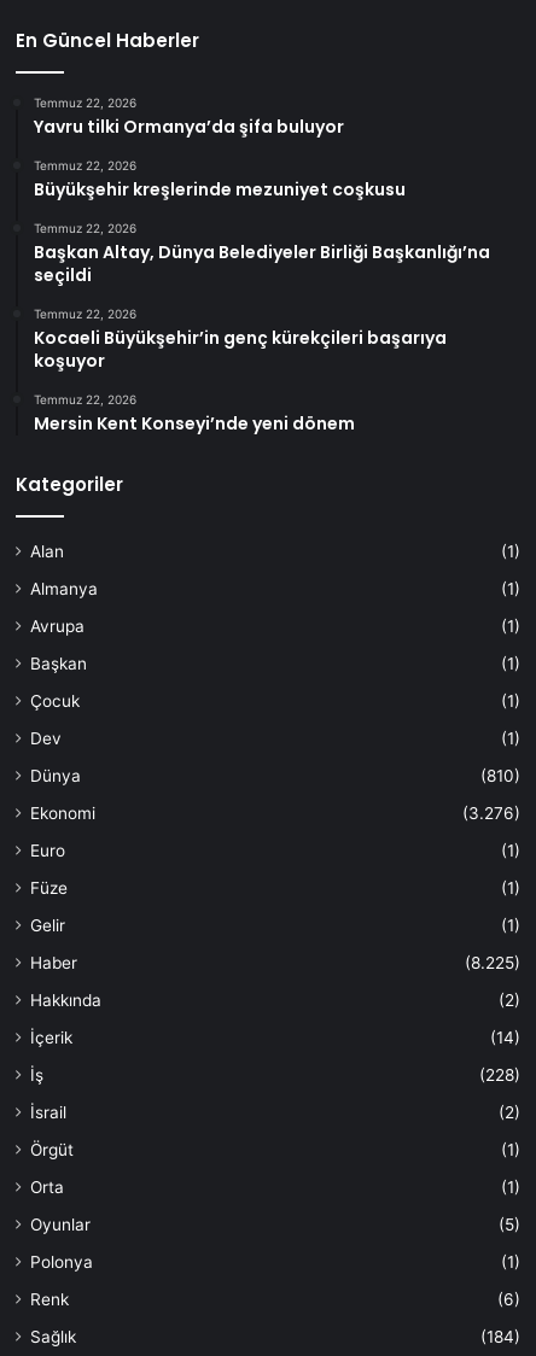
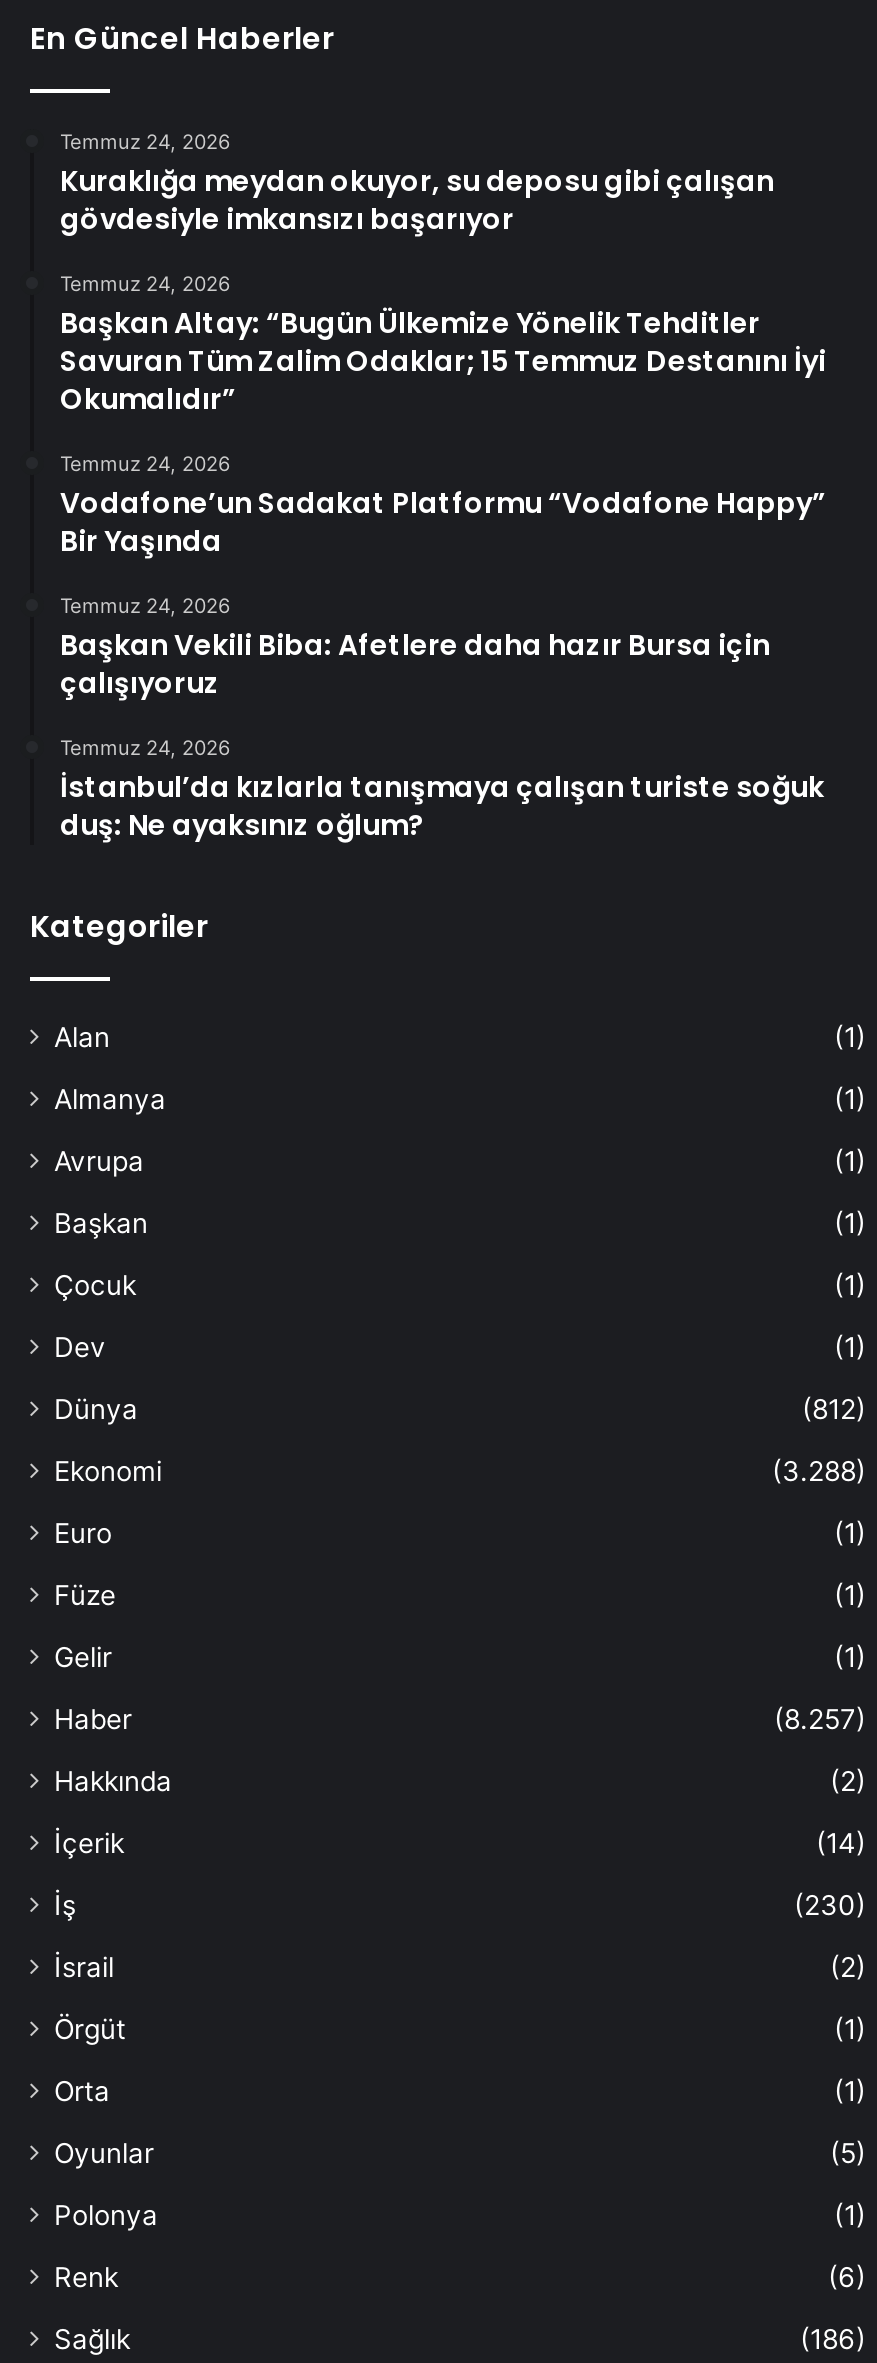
- Temmuz 22, 2026
- Yavru tilki Ormanya’da şifa buluyor
+ Temmuz 24, 2026
+ Kuraklığa meydan okuyor, su deposu gibi çalışan
+ gövdesiyle imkansızı başarıyor

- Temmuz 22, 2026
- Büyükşehir kreşlerinde mezuniyet coşkusu
+ Temmuz 24, 2026
+ Başkan Altay: “Bugün Ülkemize Yönelik Tehditler
+ Savuran Tüm Zalim Odaklar; 15 Temmuz Destanını İyi
+ Okumalıdır”

- Temmuz 22, 2026
- Başkan Altay, Dünya Belediyeler Birliği Başkanlığı’na
- seçildi
+ Temmuz 24, 2026
+ Vodafone’un Sadakat Platformu “Vodafone Happy”
+ Bir Yaşında

- Temmuz 22, 2026
- Kocaeli Büyükşehir’in genç kürekçileri başarıya
- koşuyor
+ Temmuz 24, 2026
+ Başkan Vekili Biba: Afetlere daha hazır Bursa için
+ çalışıyoruz

- Temmuz 22, 2026
- Mersin Kent Konseyi’nde yeni dönem
+ Temmuz 24, 2026
+ İstanbul’da kızlarla tanışmaya çalışan turiste soğuk
+ duş: Ne ayaksınız oğlum?

- (810)
+ (812)

- (3.276)
+ (3.288)

- (8.225)
+ (8.257)

- (228)
+ (230)

- (184)
+ (186)
